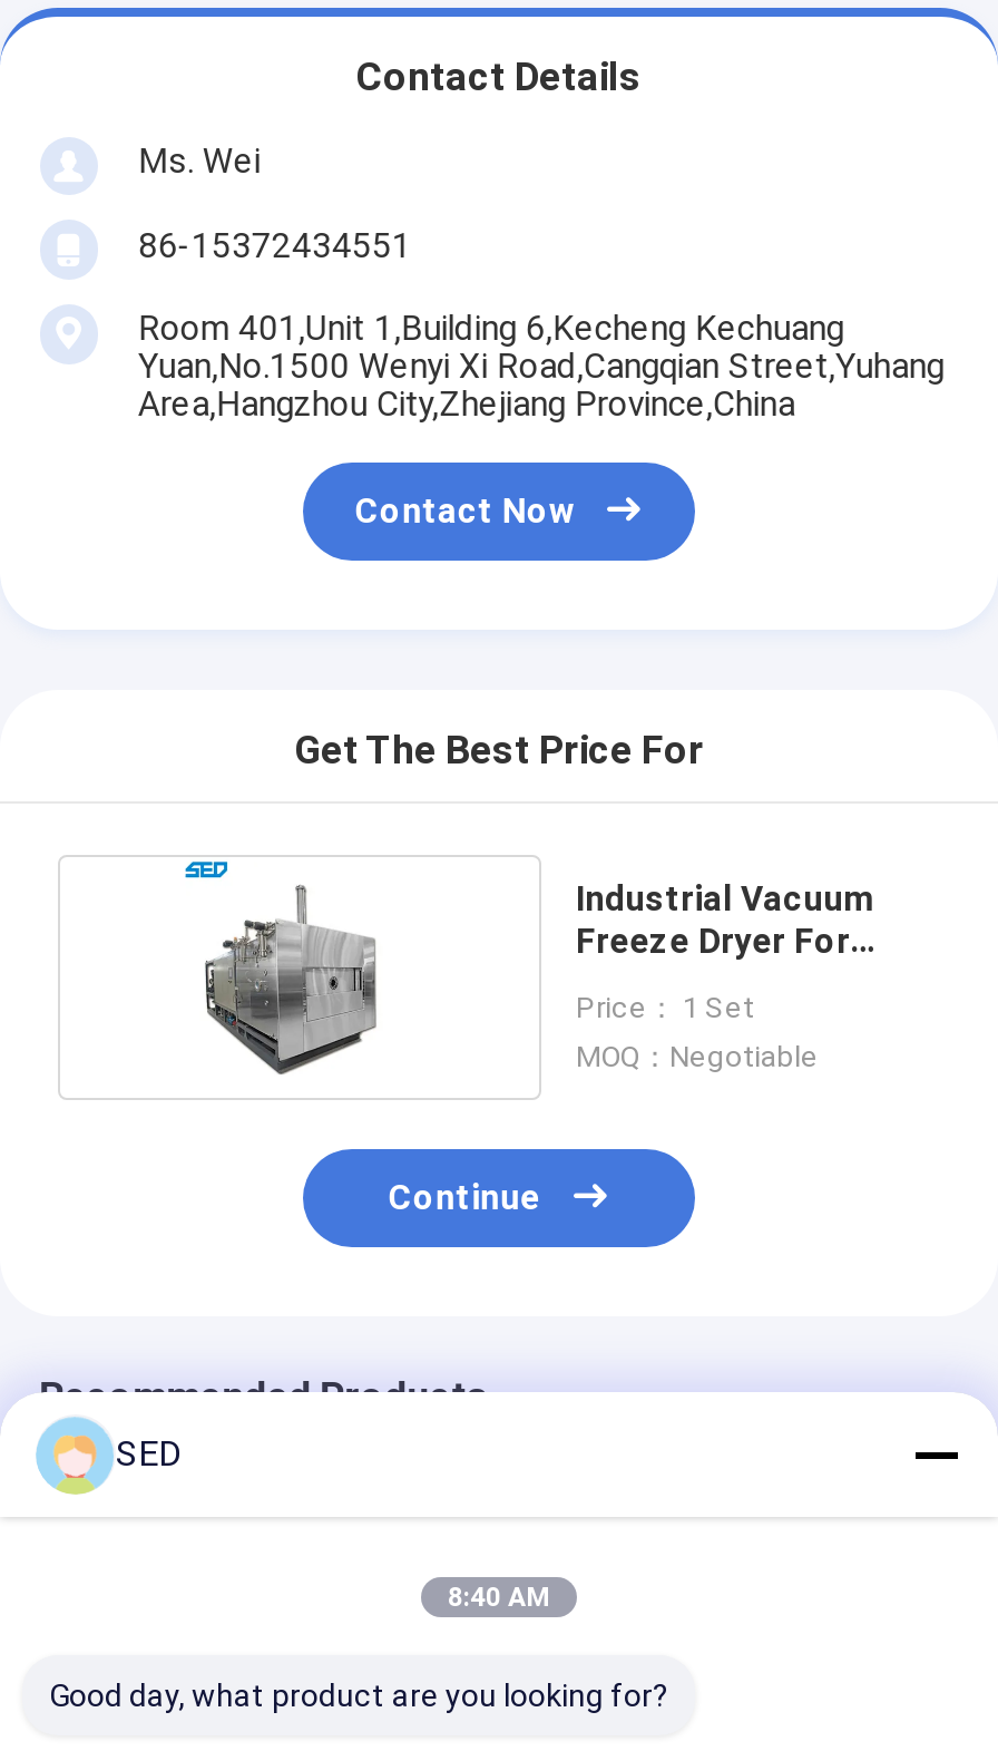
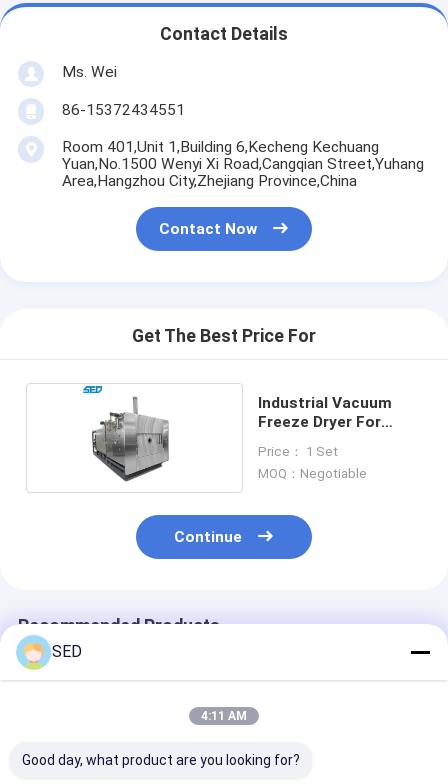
- 8:40 AM
+ 4:11 AM
